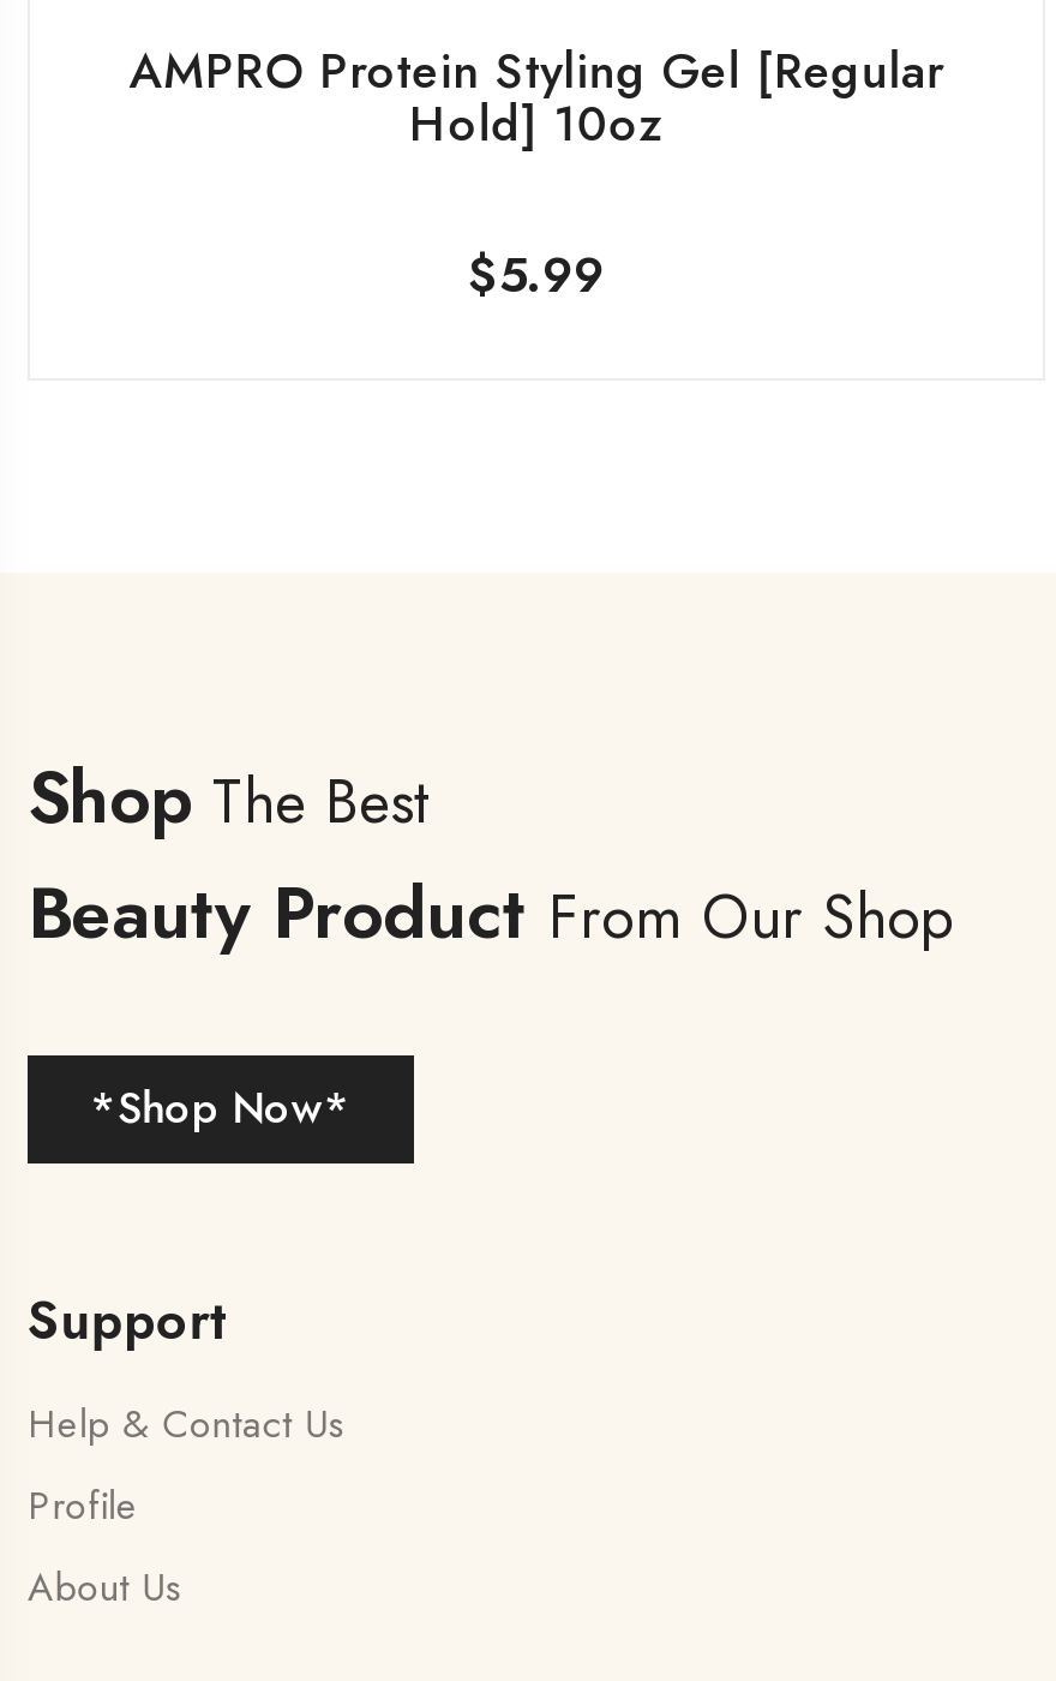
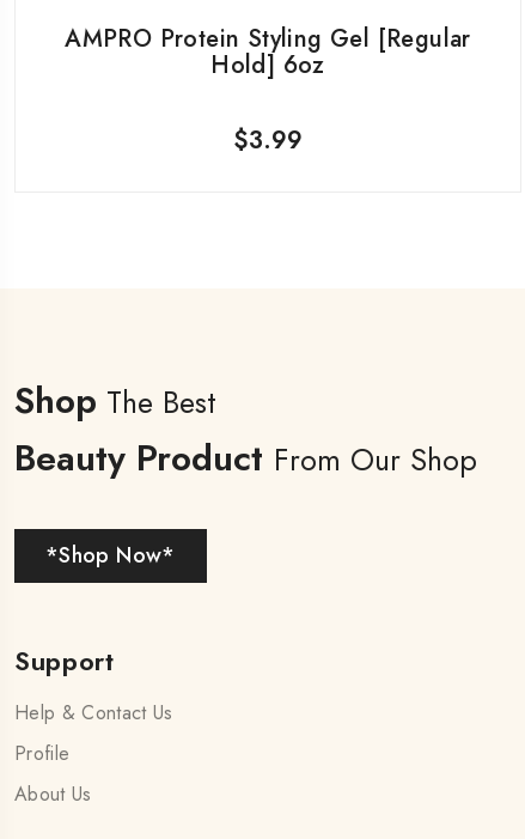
- Hold] 10oz
+ Hold] 6oz

- $5.99
+ $3.99
